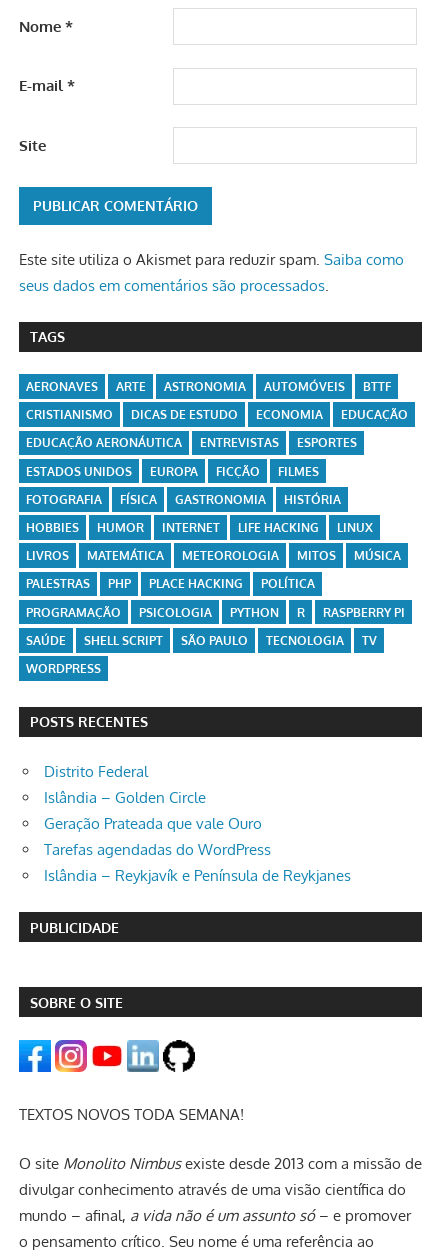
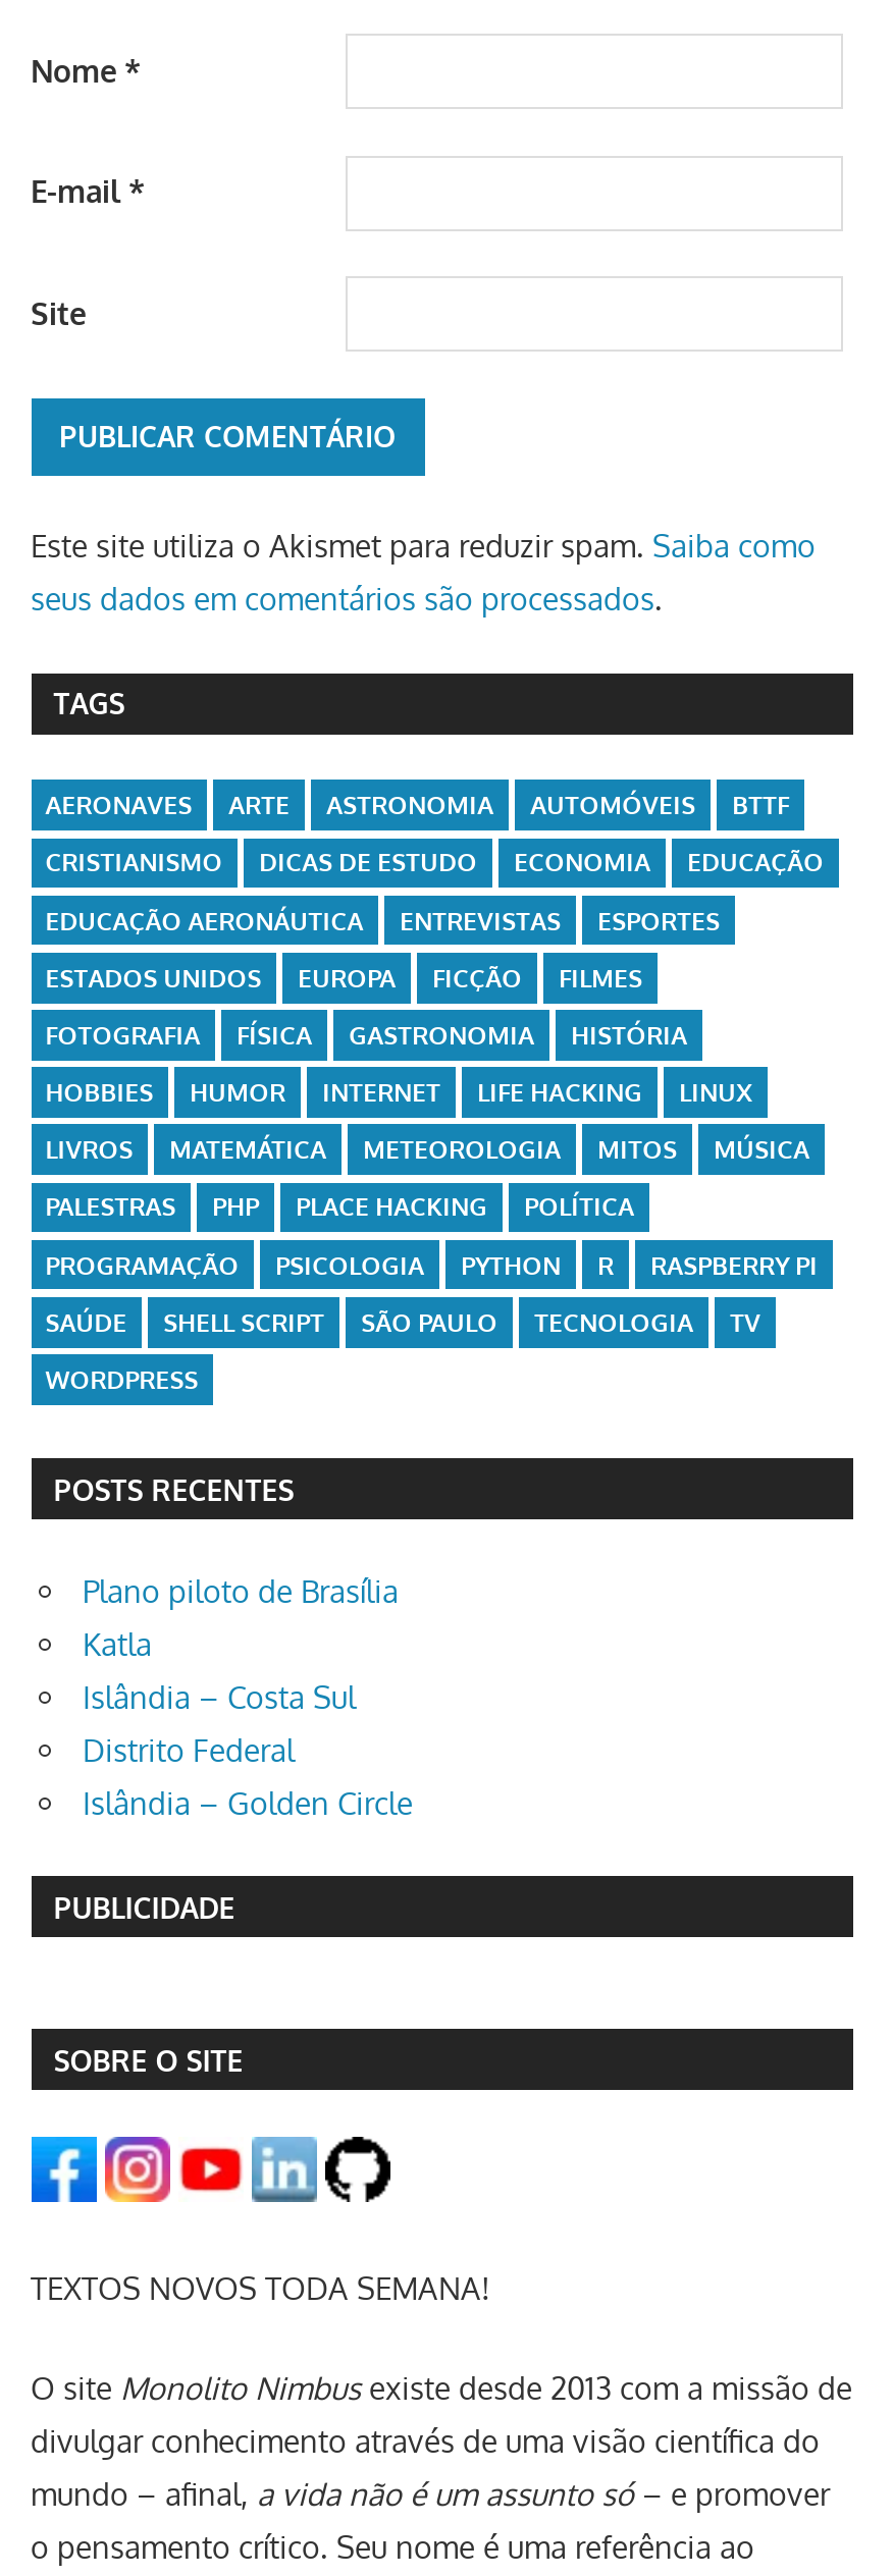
+ Plano piloto de Brasília
+ Katla
+ Islândia – Costa Sul

moved down: Distrito Federal | Islândia – Golden Circle

- Geração Prateada que vale Ouro
- Tarefas agendadas do WordPress
- Islândia – Reykjavík e Península de Reykjanes
